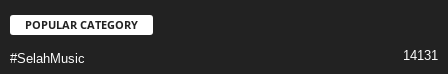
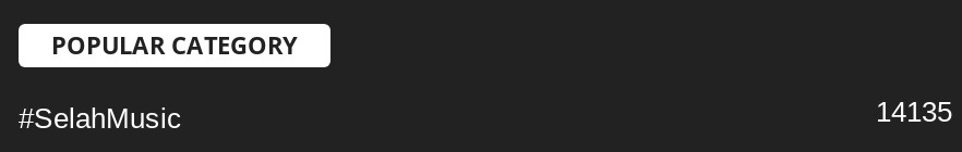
- 14131
+ 14135
